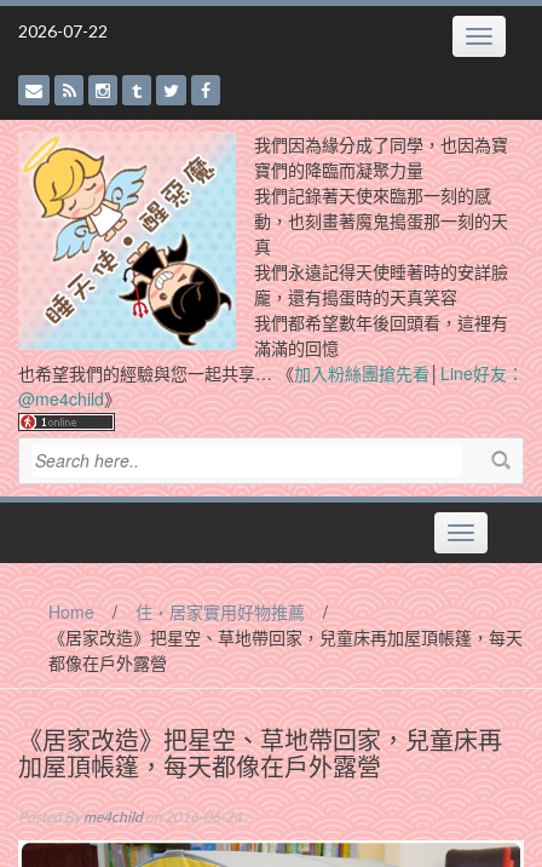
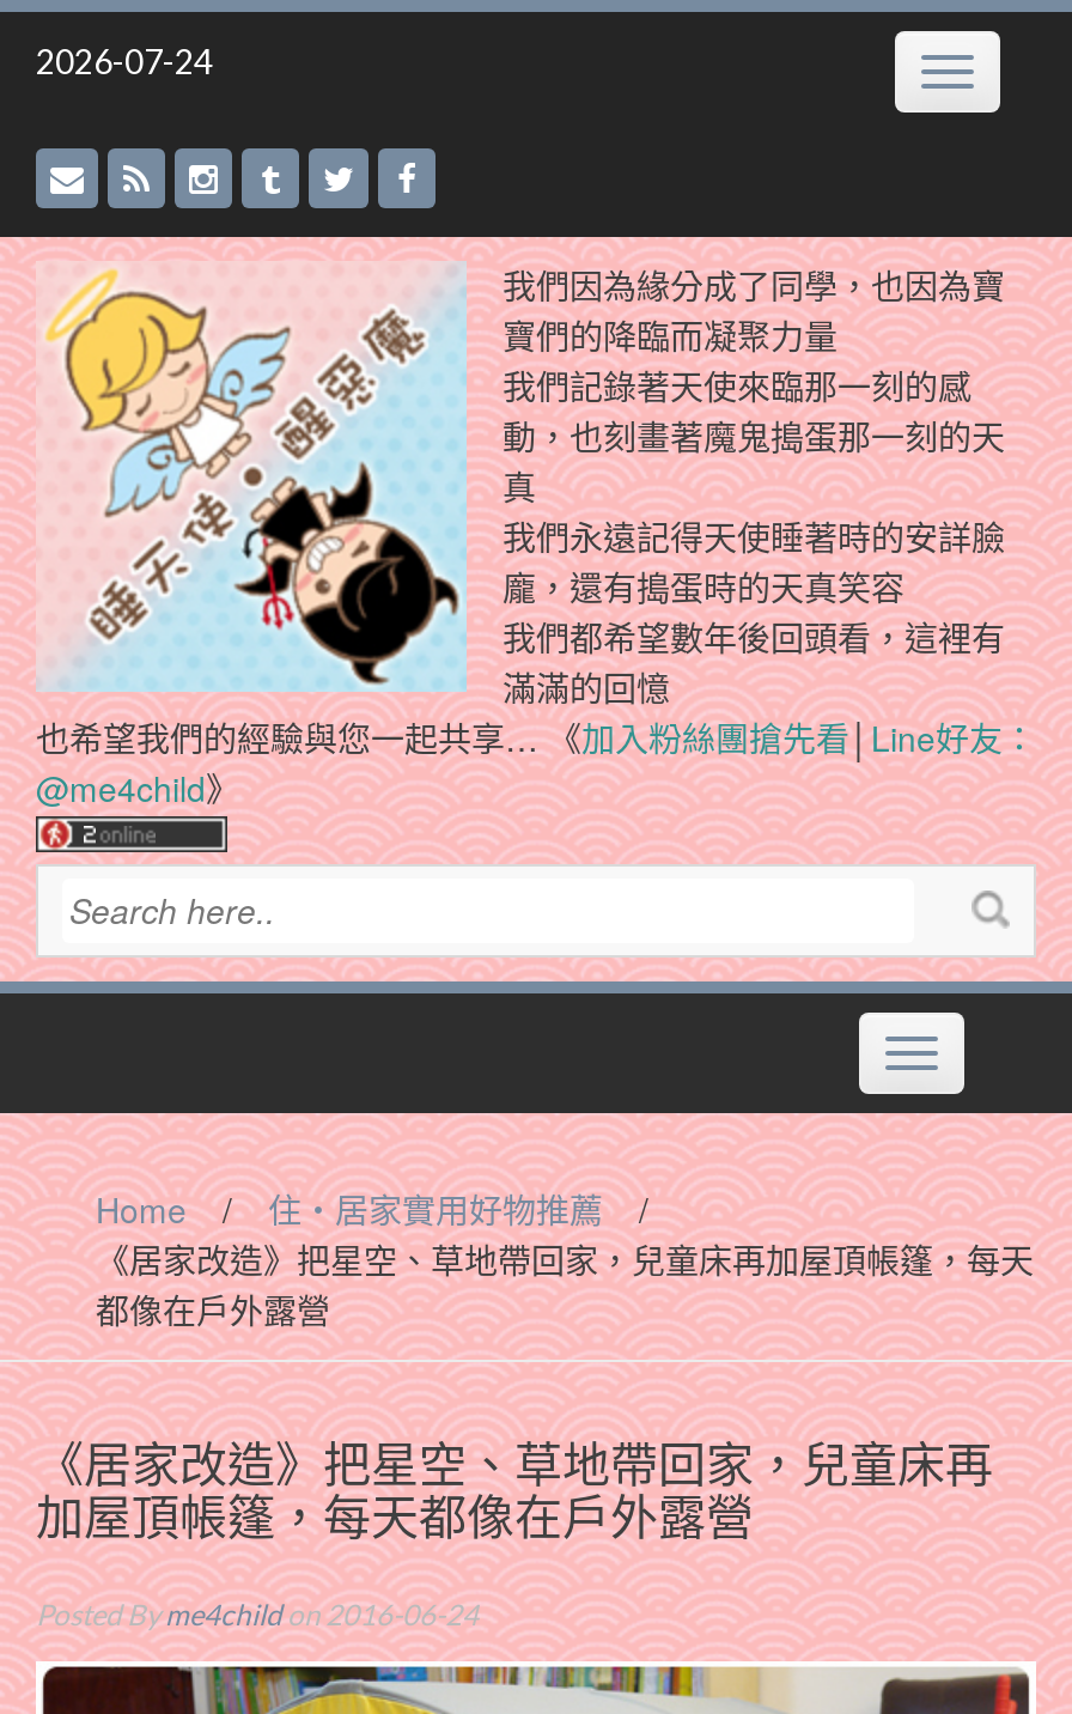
- 2026-07-22
+ 2026-07-24
